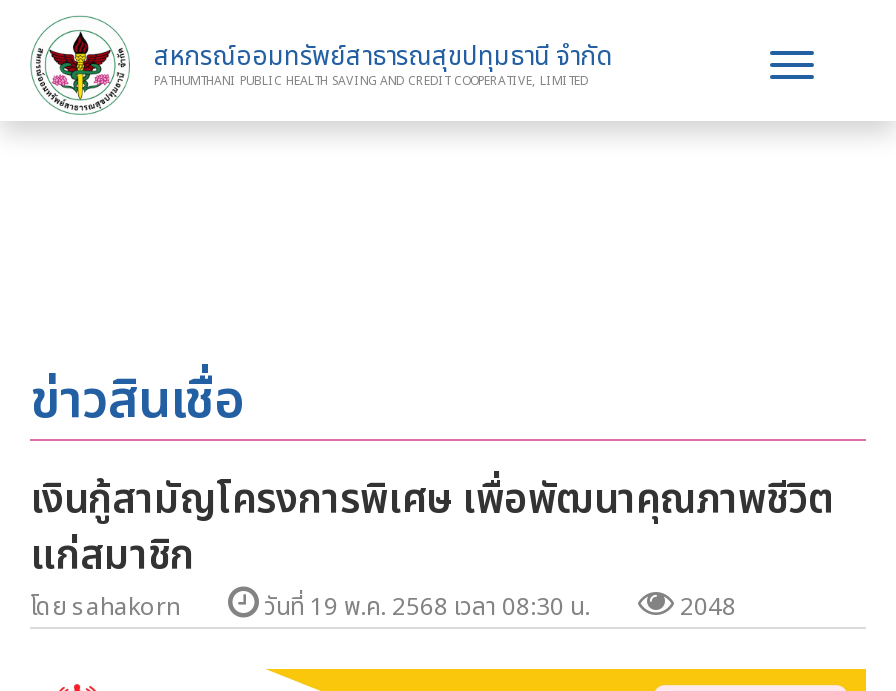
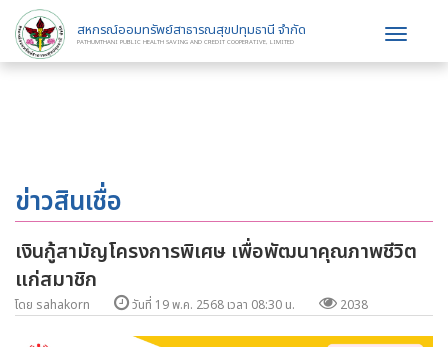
- 2048
+ 2038
